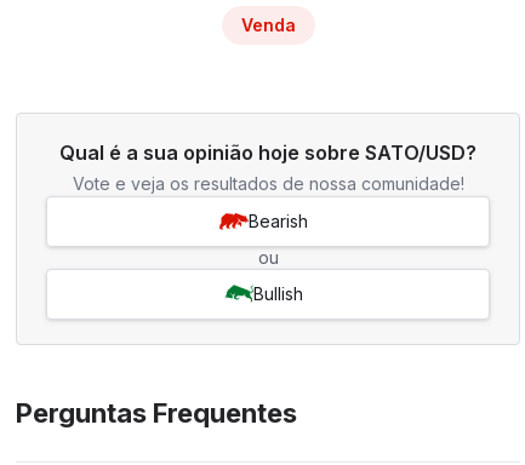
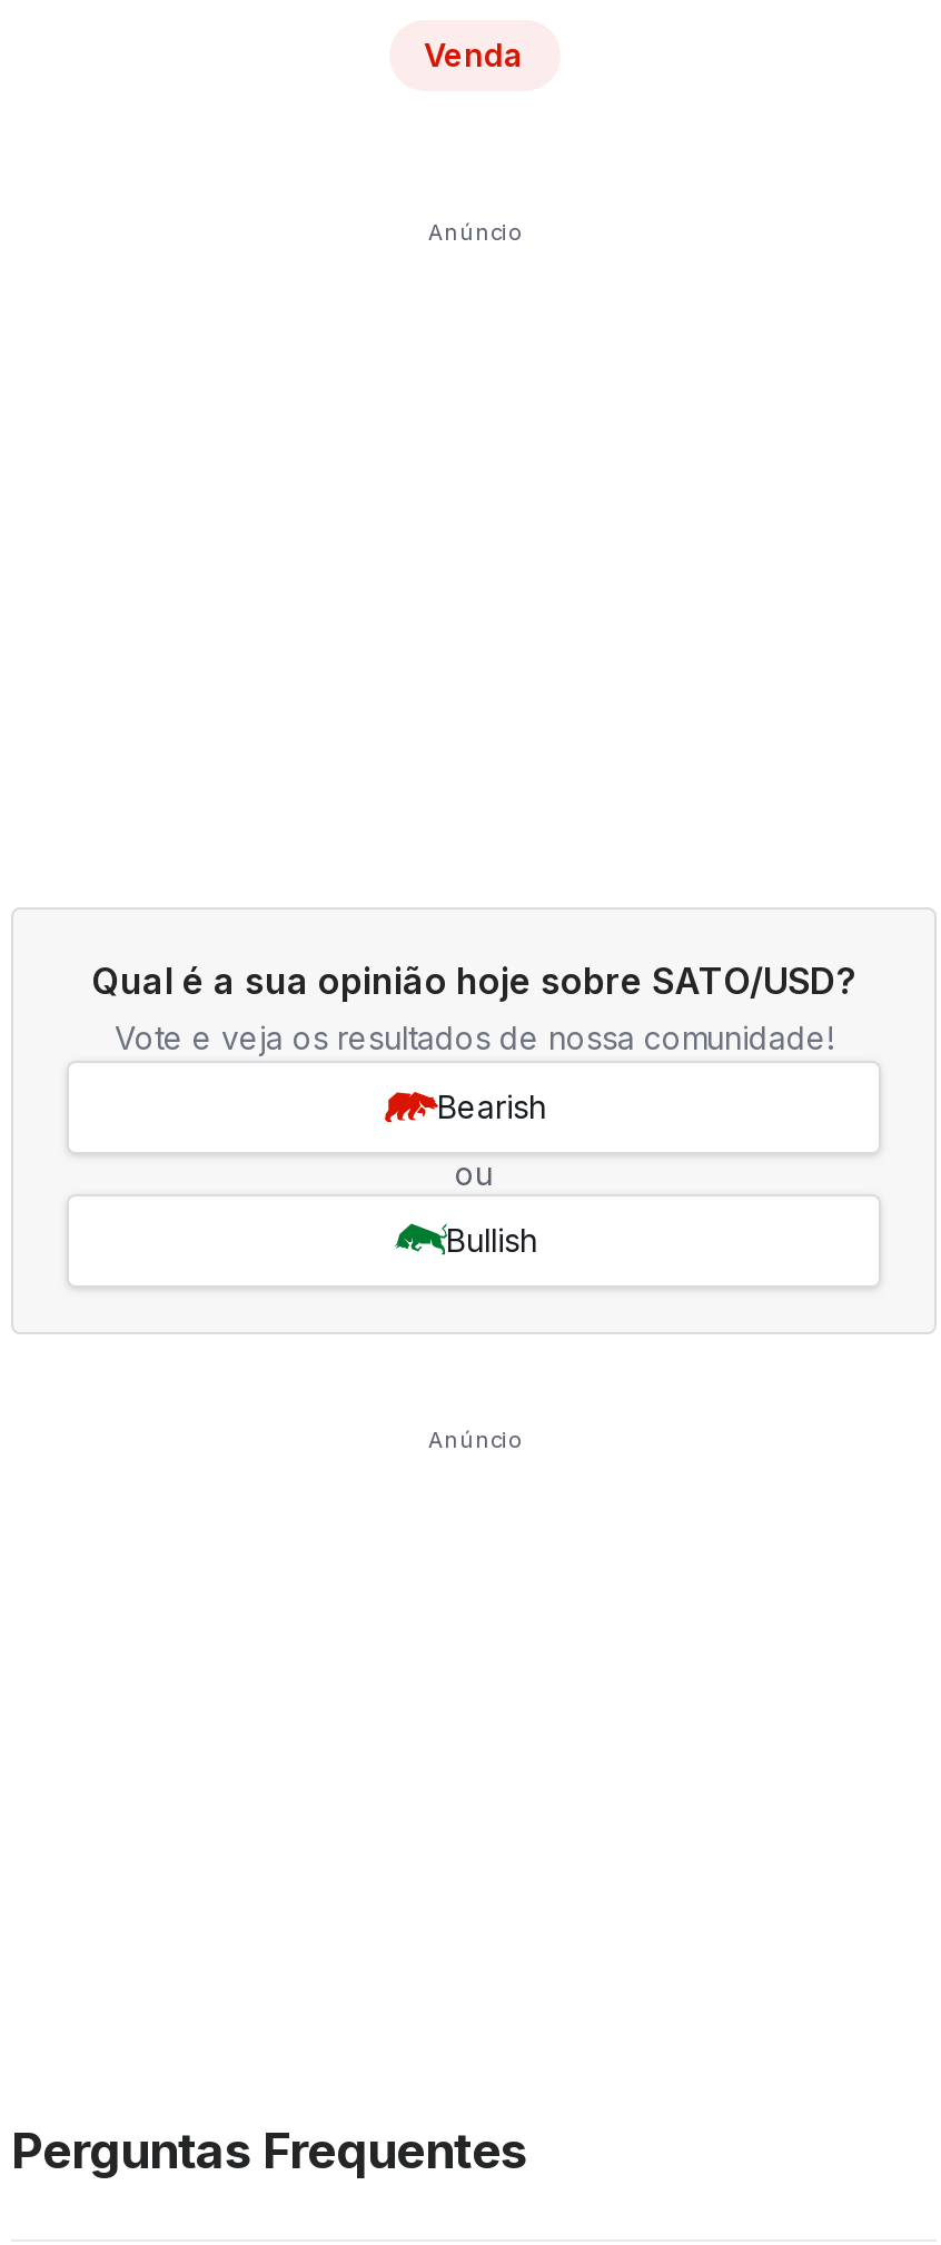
+ Anúncio

+ Anúncio
